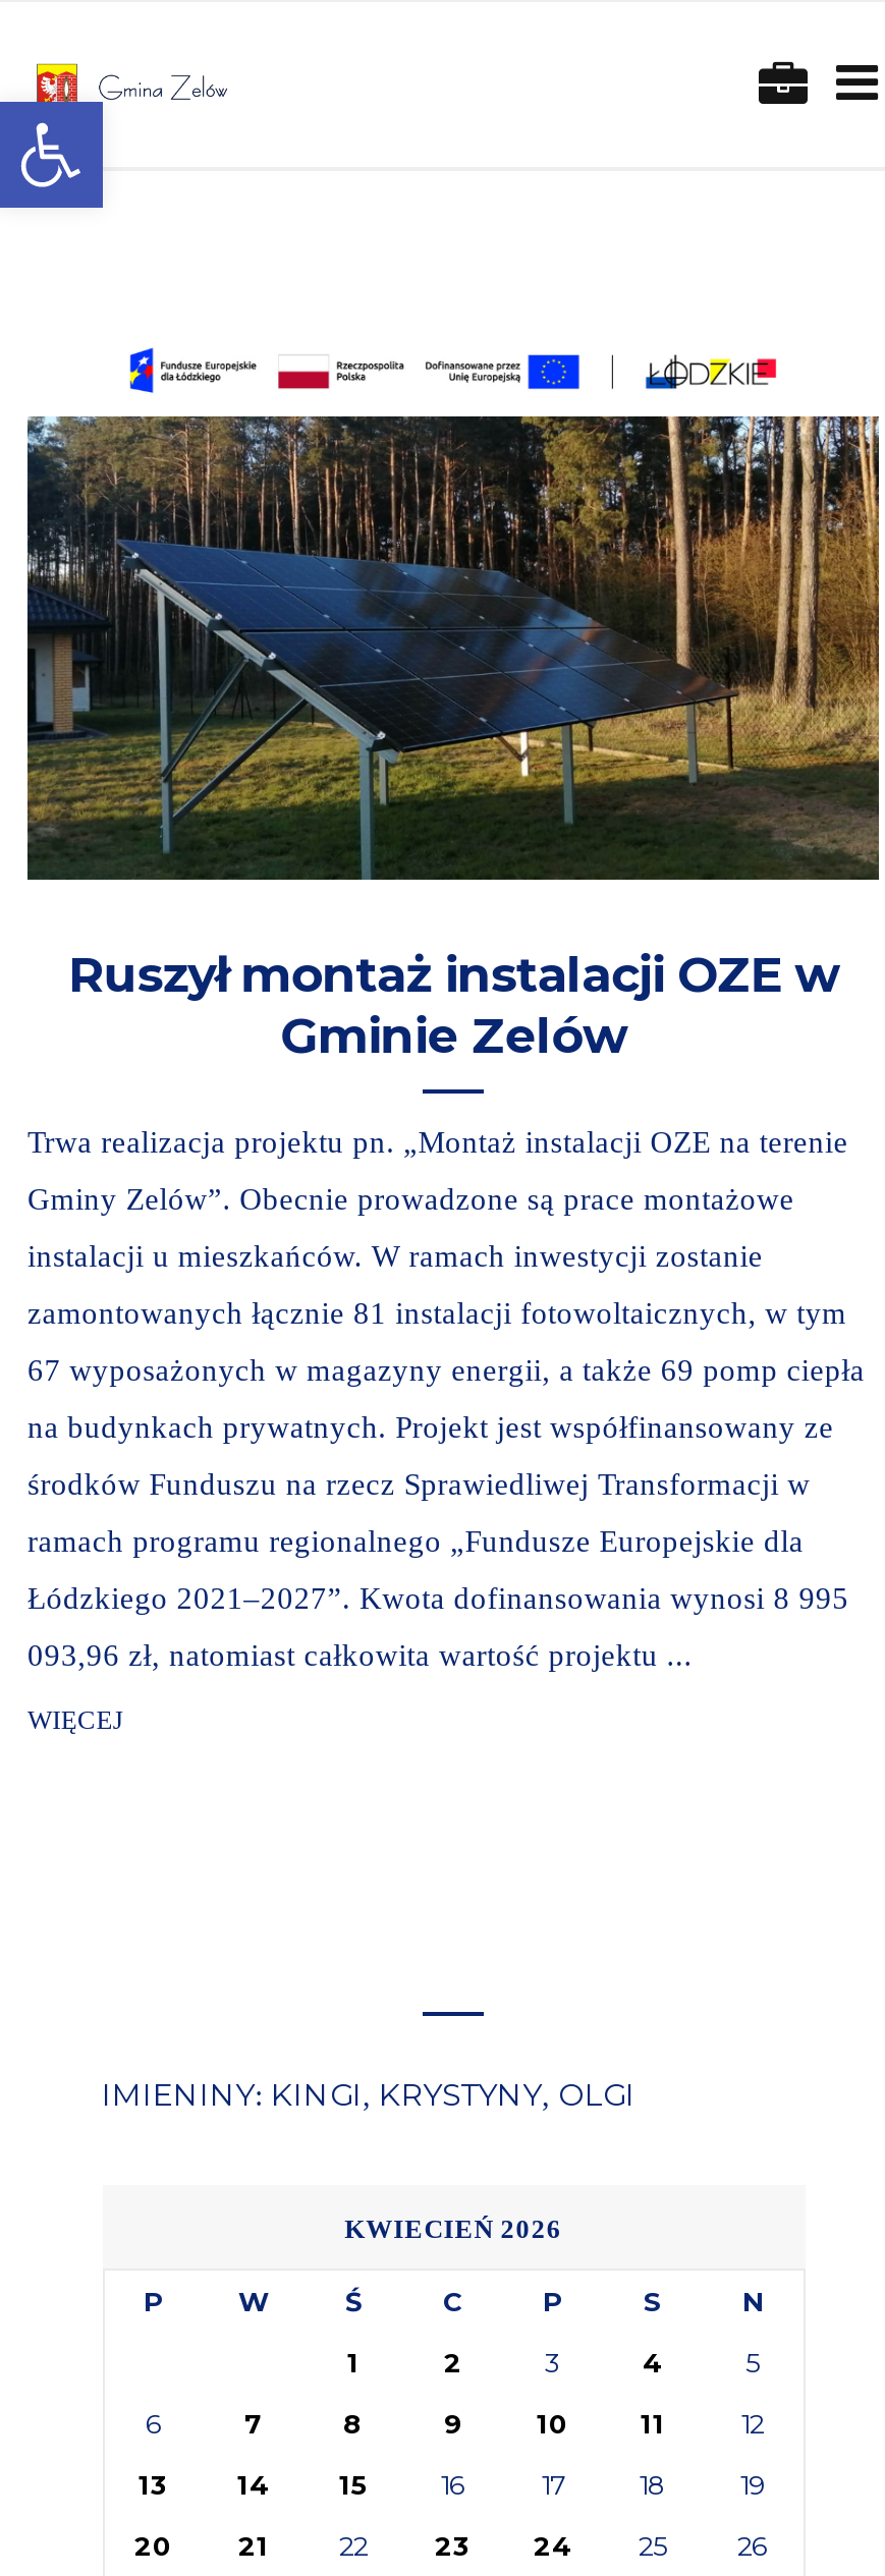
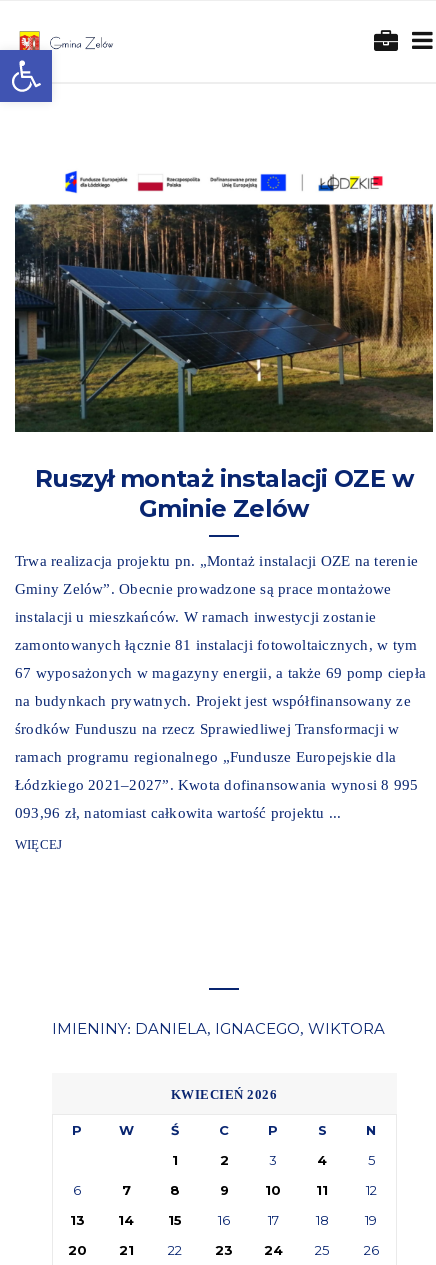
- IMIENINY: KINGI, KRYSTYNY, OLGI
+ IMIENINY: DANIELA, IGNACEGO, WIKTORA
